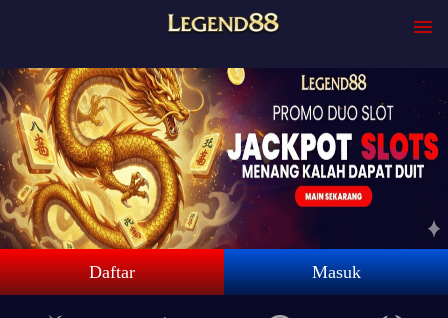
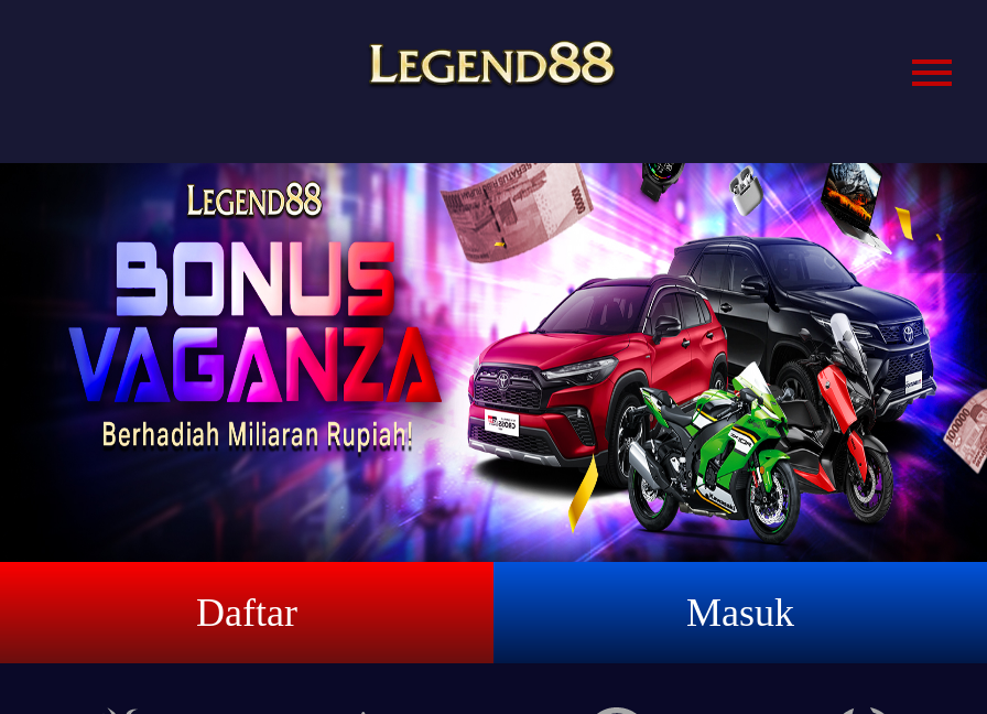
- [image]
+ [image]
